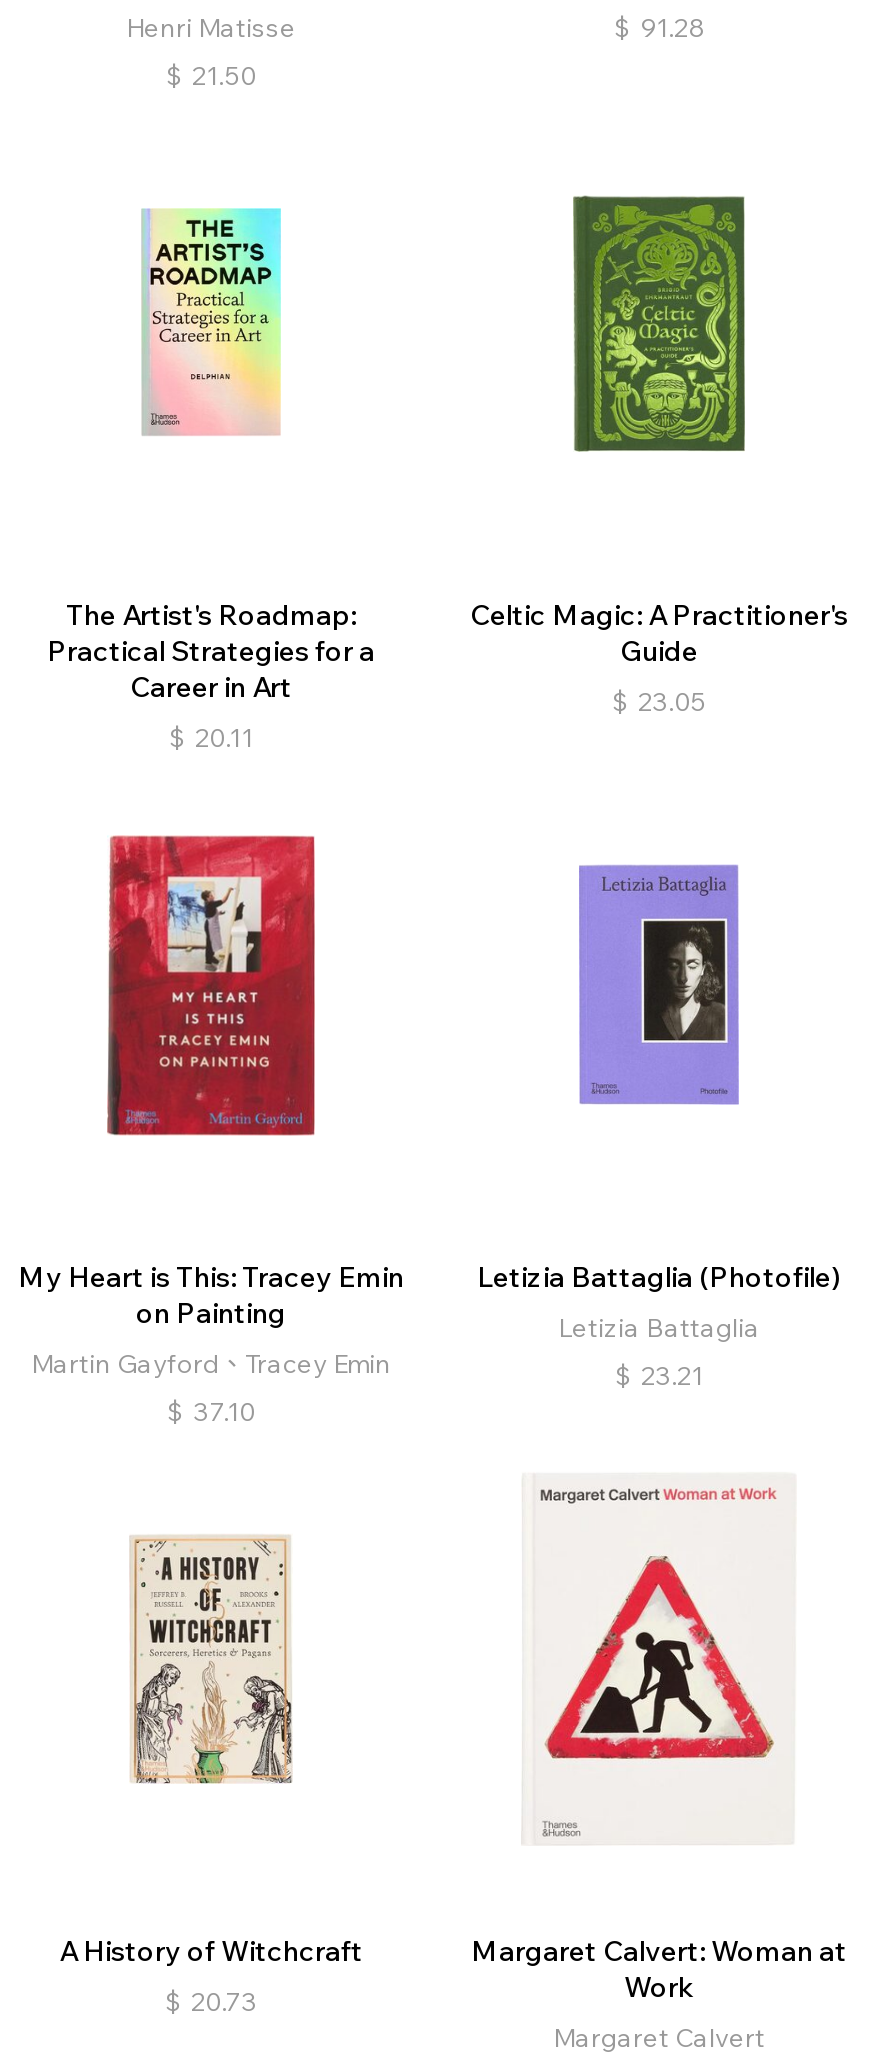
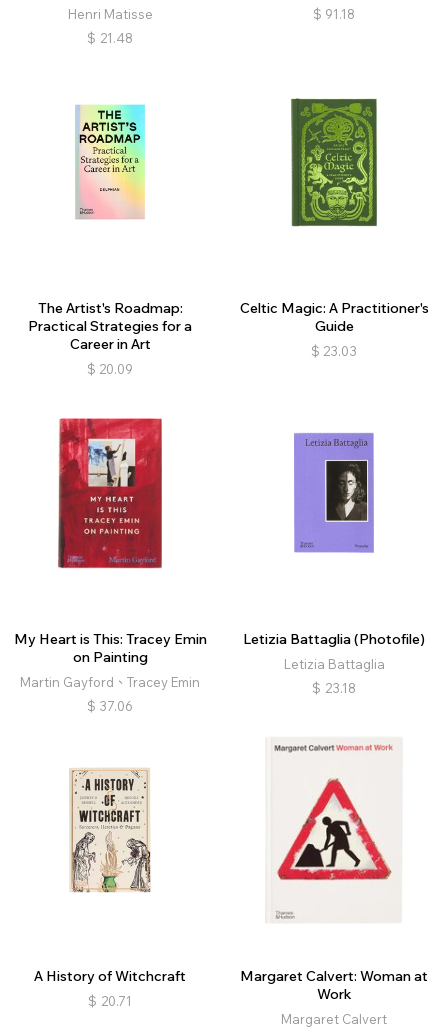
- $ 91.28
+ $ 91.18

- $ 21.50
+ $ 21.48

- $ 23.05
+ $ 23.03

- $ 20.11
+ $ 20.09

- $ 23.21
+ $ 23.18

- $ 37.10
+ $ 37.06

- $ 20.73
+ $ 20.71
